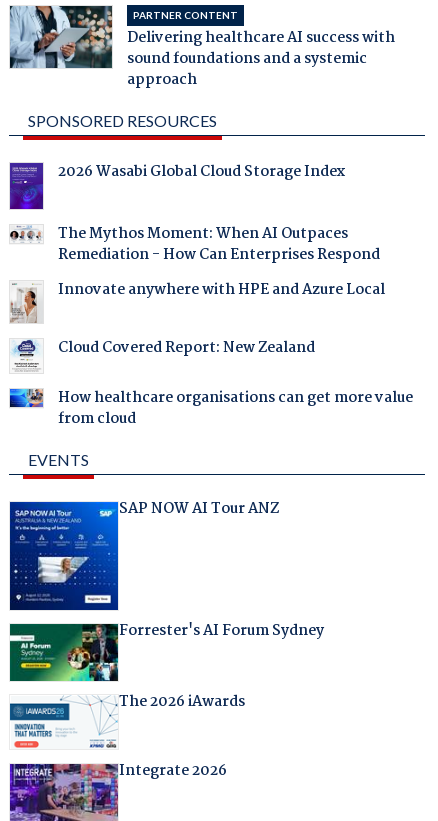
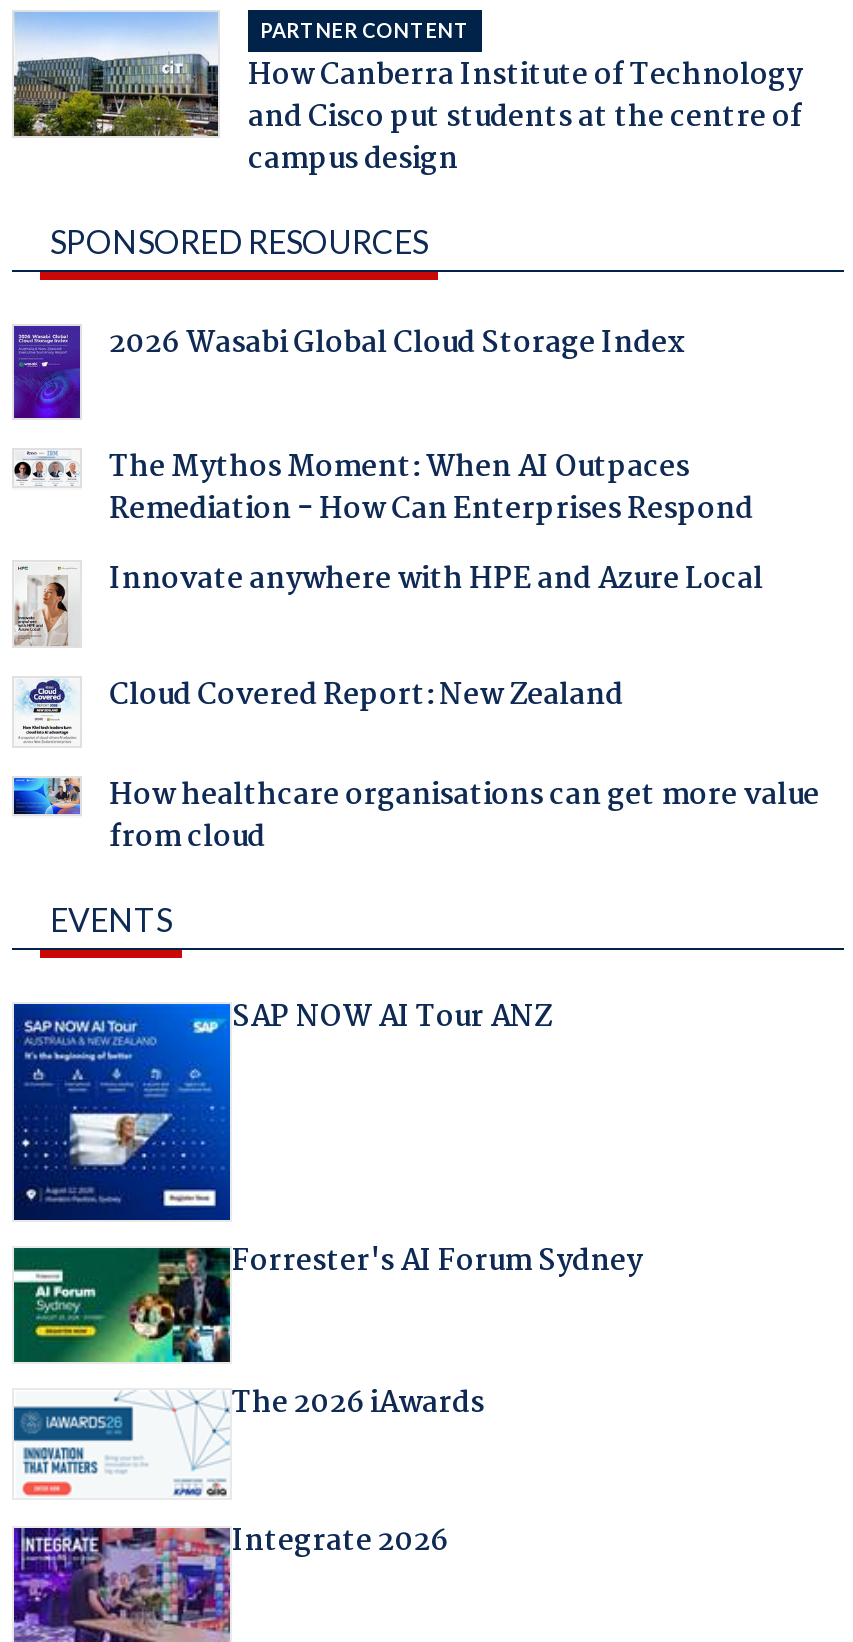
- [image]
- Delivering healthcare AI success with
- sound foundations and a systemic
- approach
+ [image]
+ How Canberra Institute of Technology
+ and Cisco put students at the centre of
+ campus design
